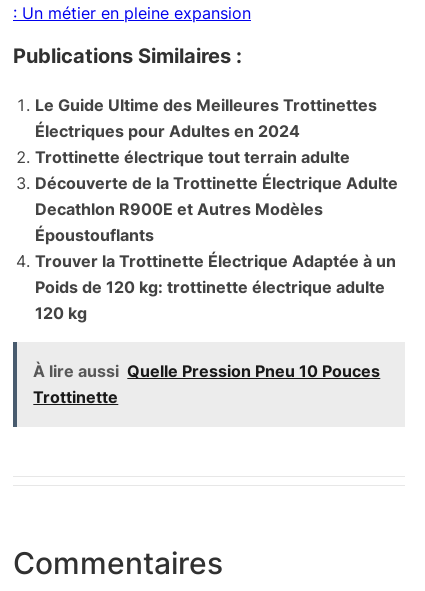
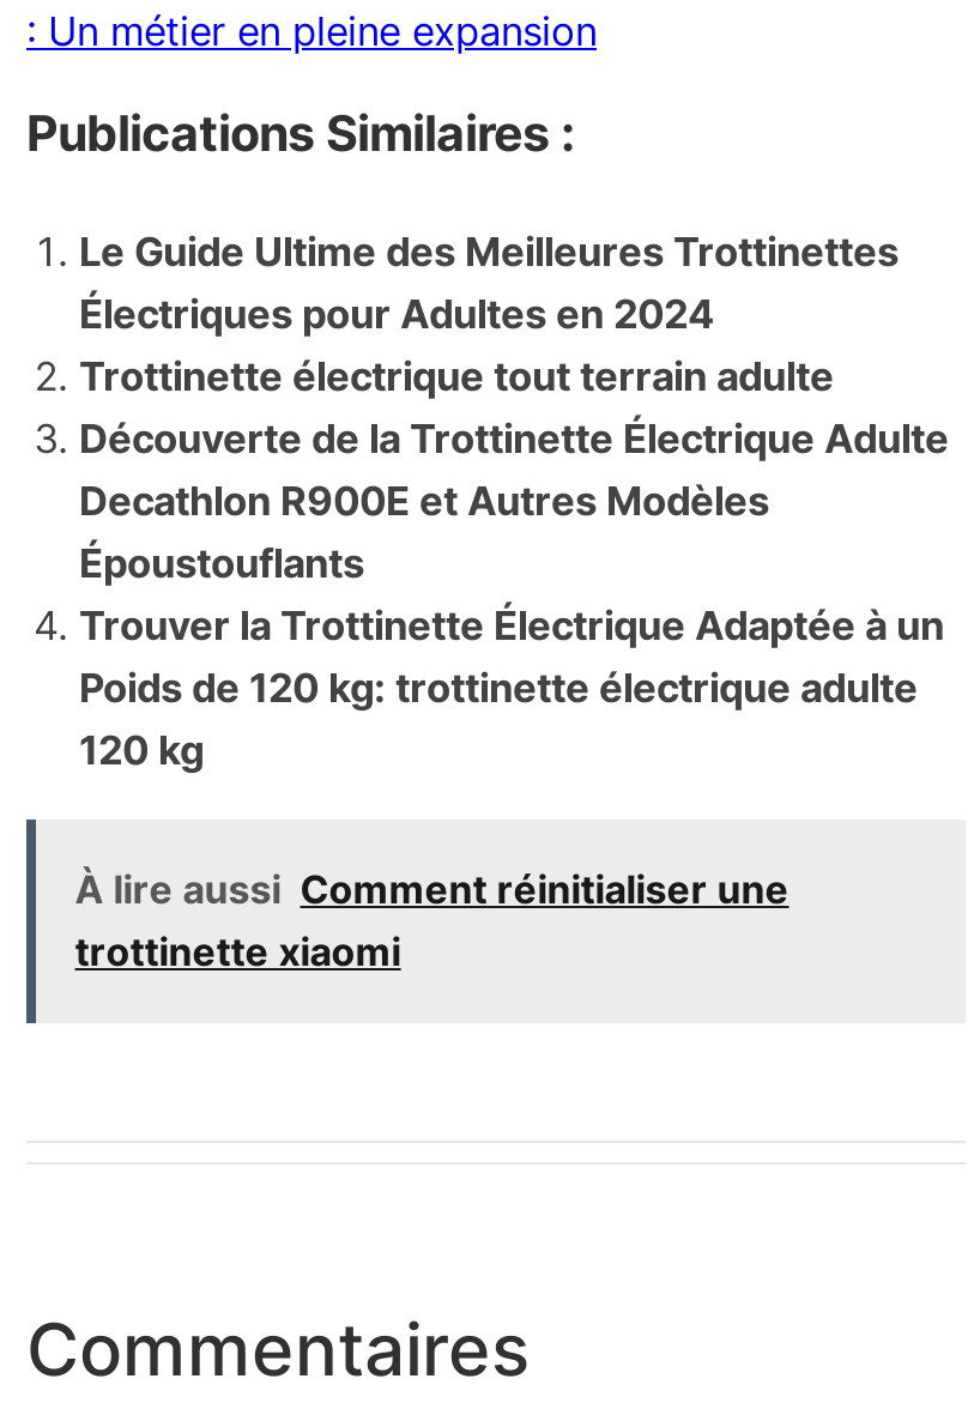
- À lire aussi Quelle Pression Pneu 10 Pouces
- Trottinette
+ À lire aussi Comment réinitialiser une
+ trottinette xiaomi
